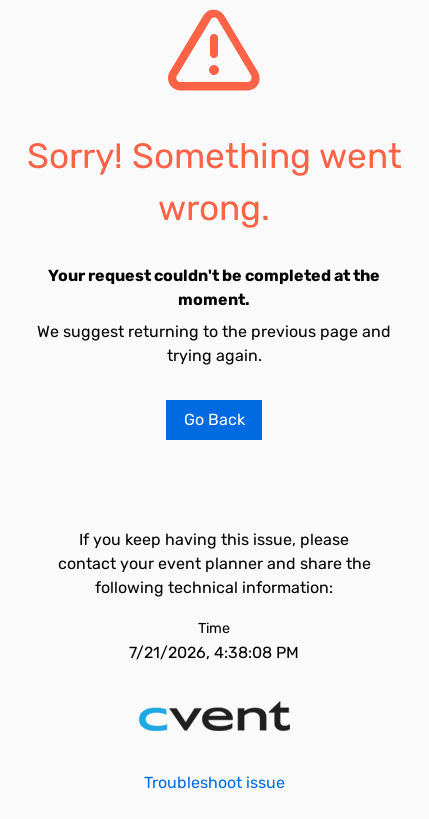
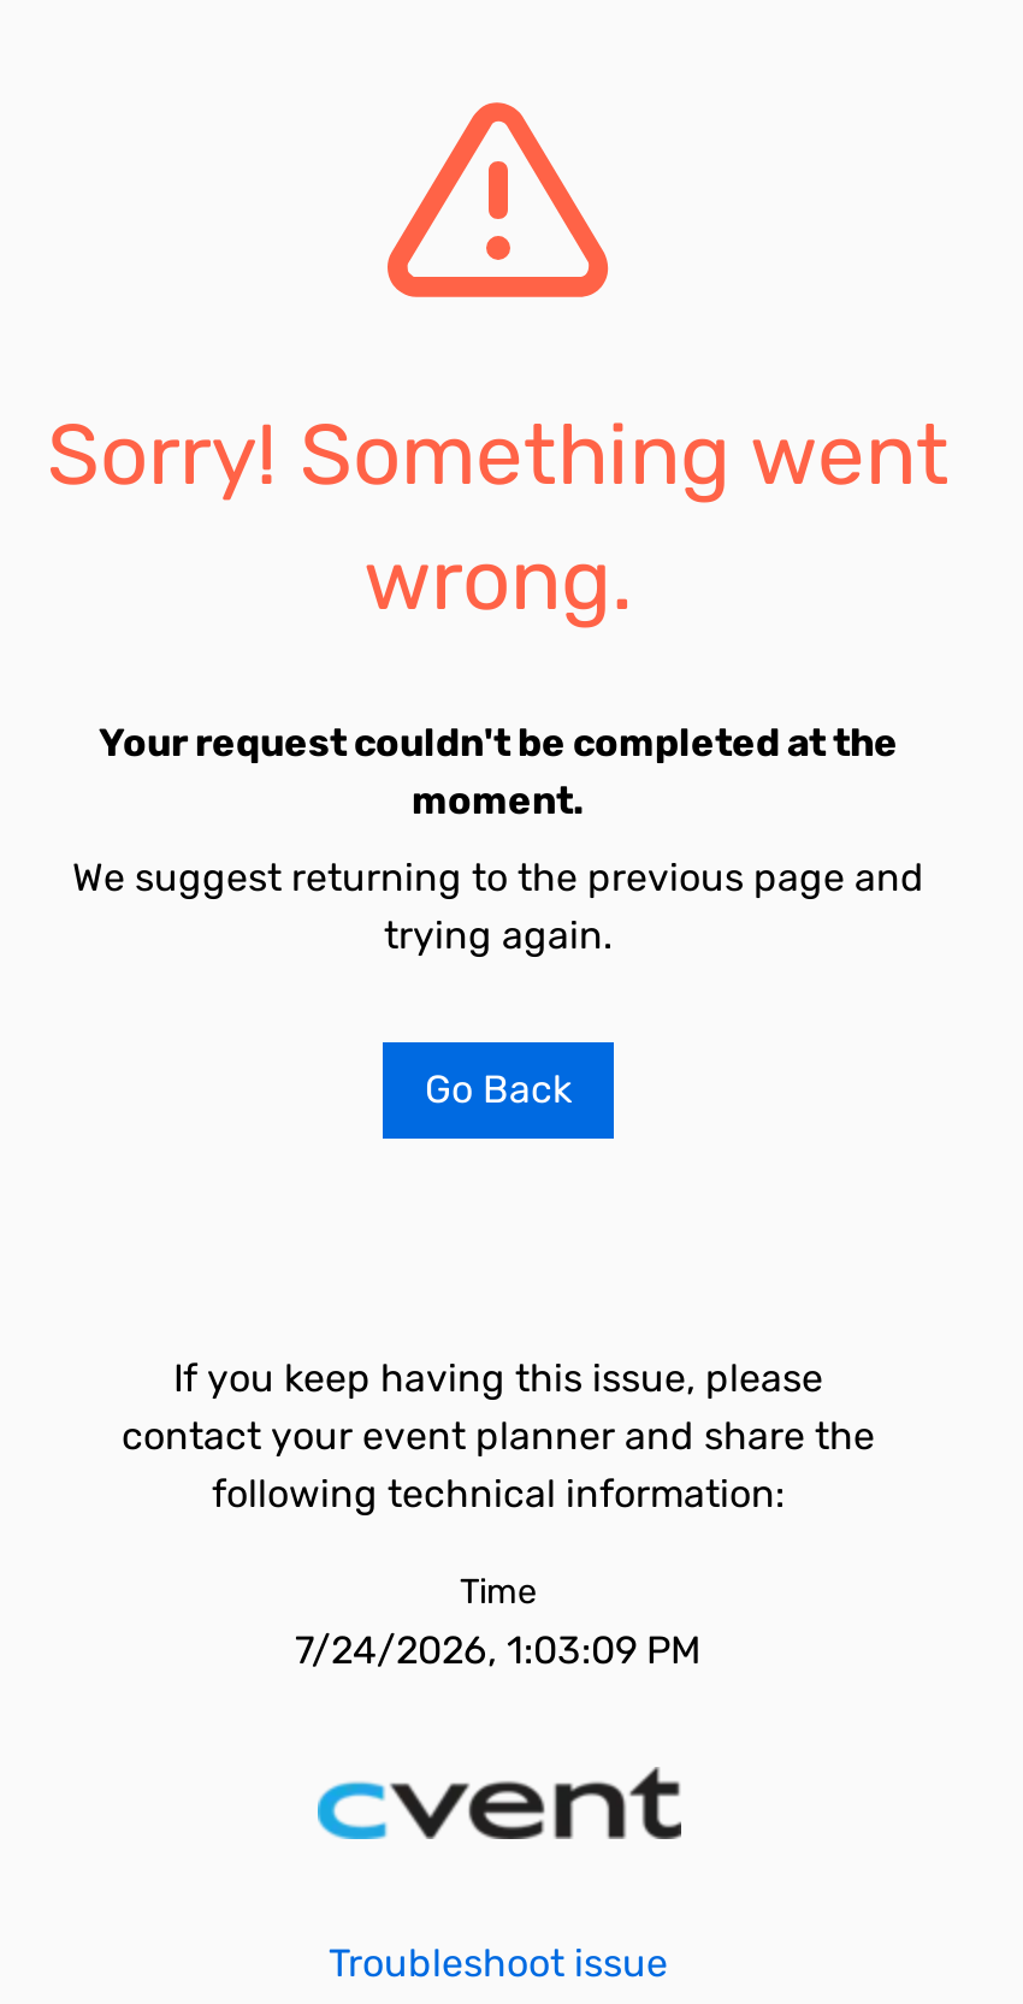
- 7/21/2026, 4:38:08 PM
+ 7/24/2026, 1:03:09 PM
